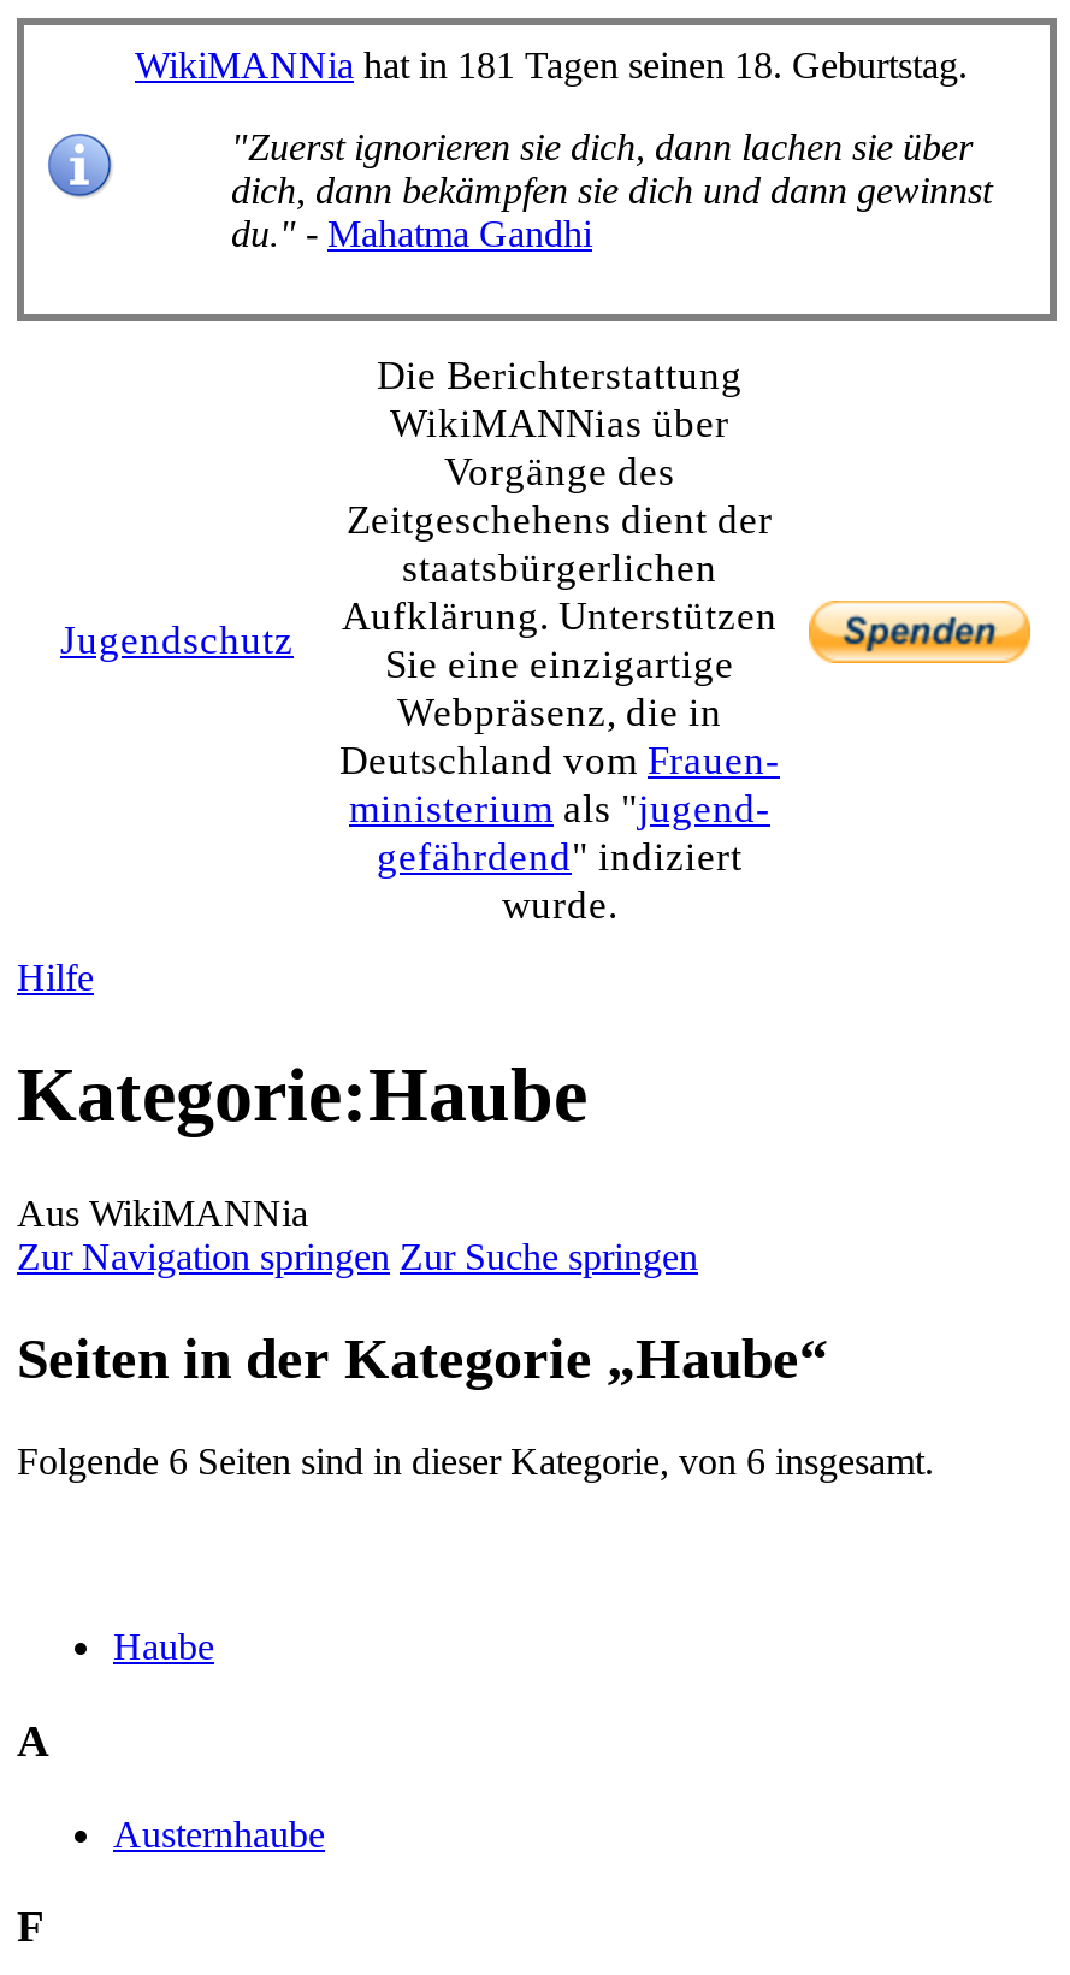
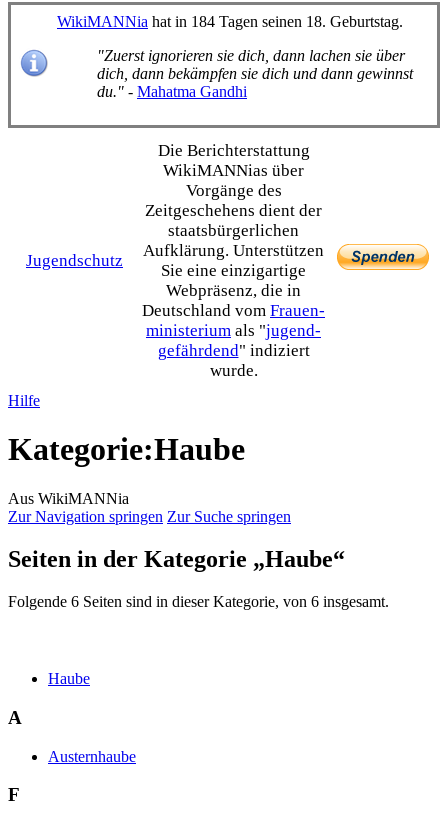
- WikiMANNia hat in 181 Tagen seinen 18. Geburtstag.
+ WikiMANNia hat in 184 Tagen seinen 18. Geburtstag.
